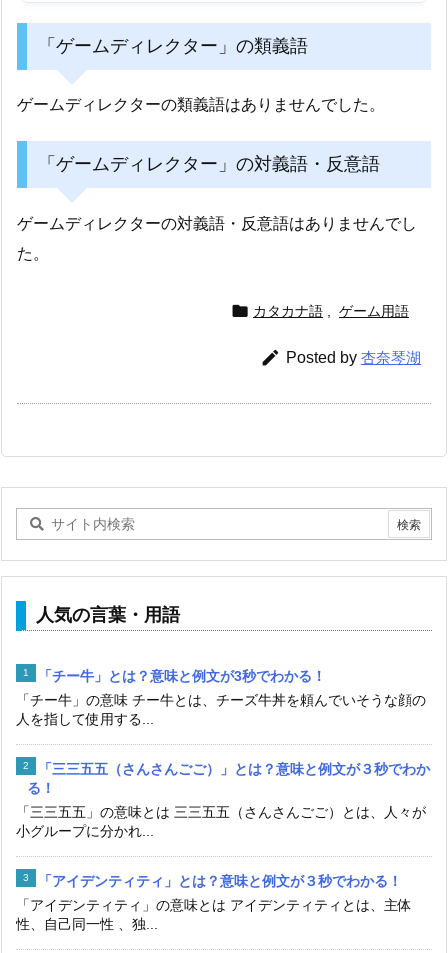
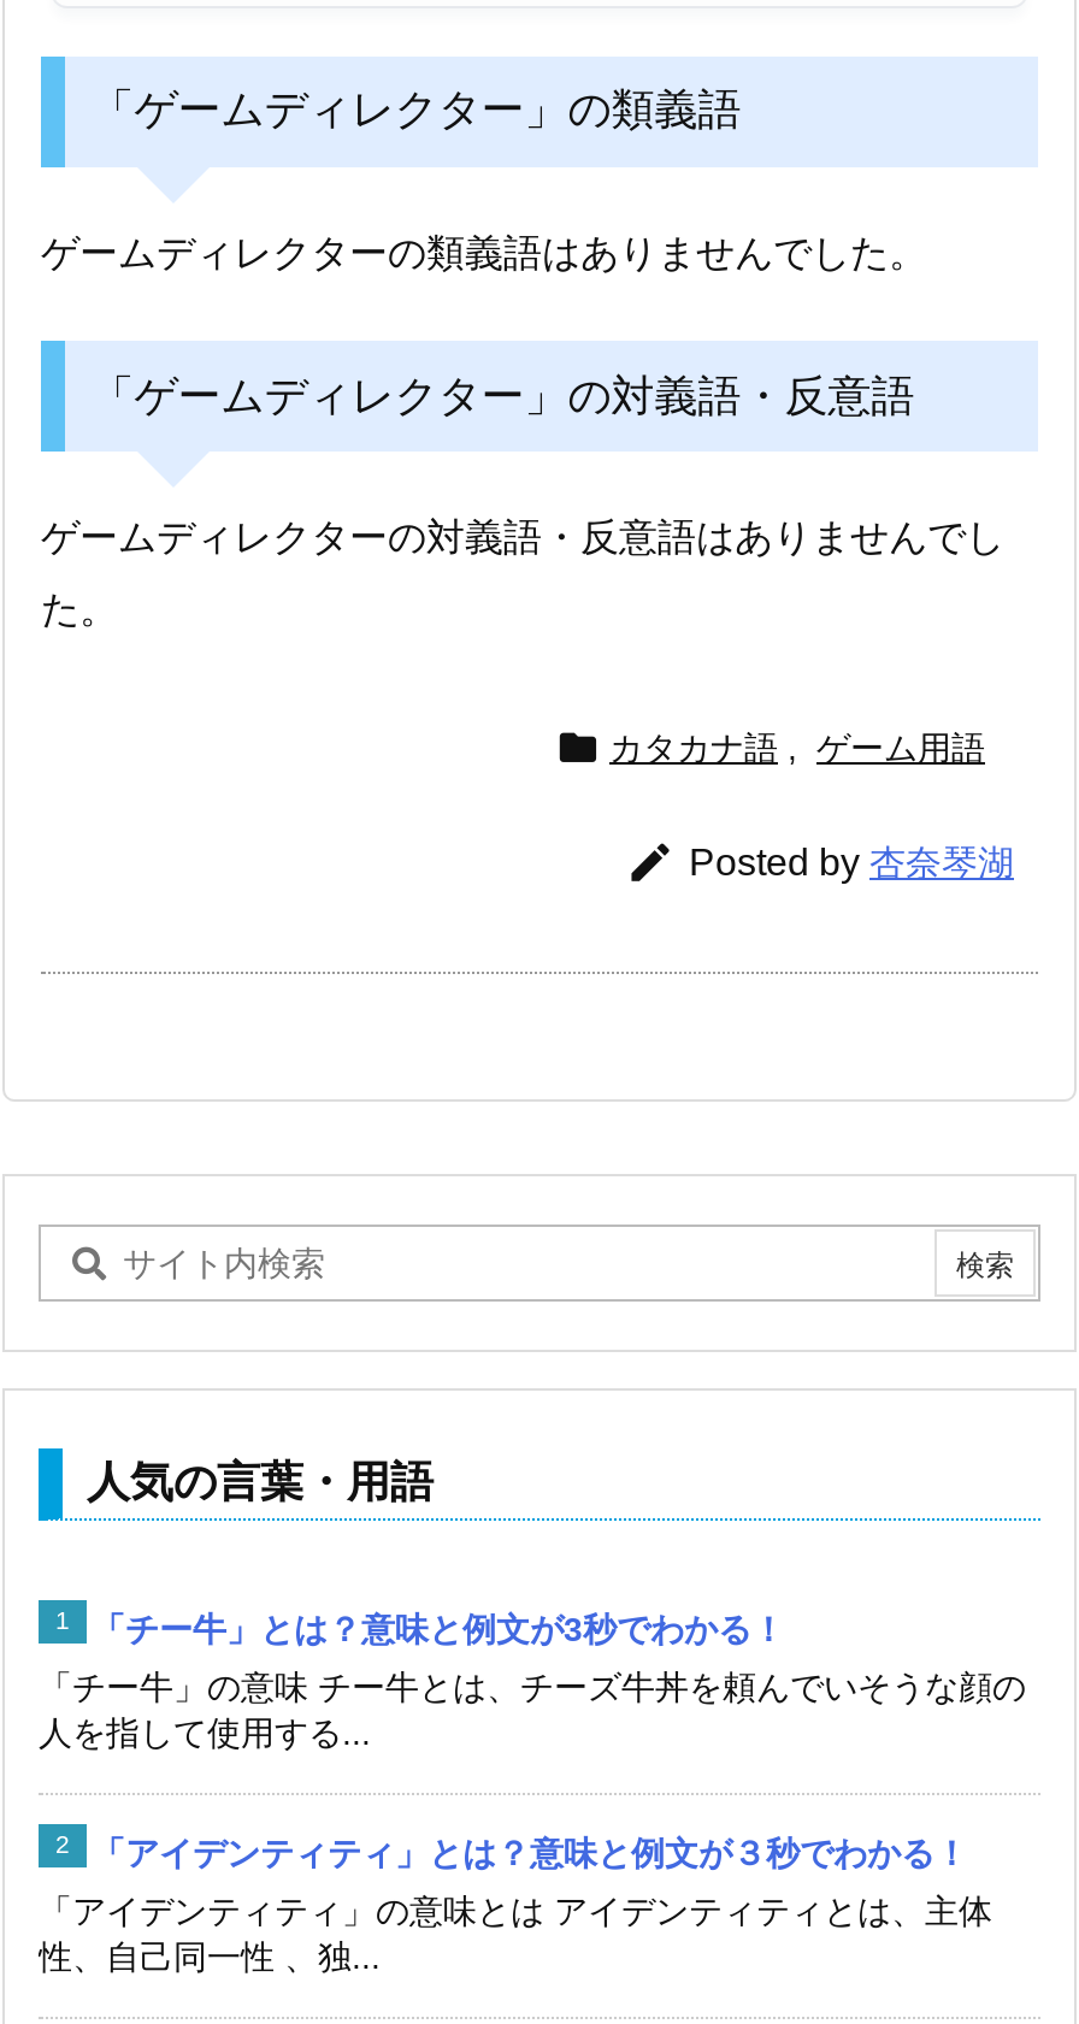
- 「三三五五（さんさんごご）」とは？意味と例文が３秒でわか
- る！
- 「三三五五」の意味とは 三三五五（さんさんごご）とは、人々が
- 小グループに分かれ...
